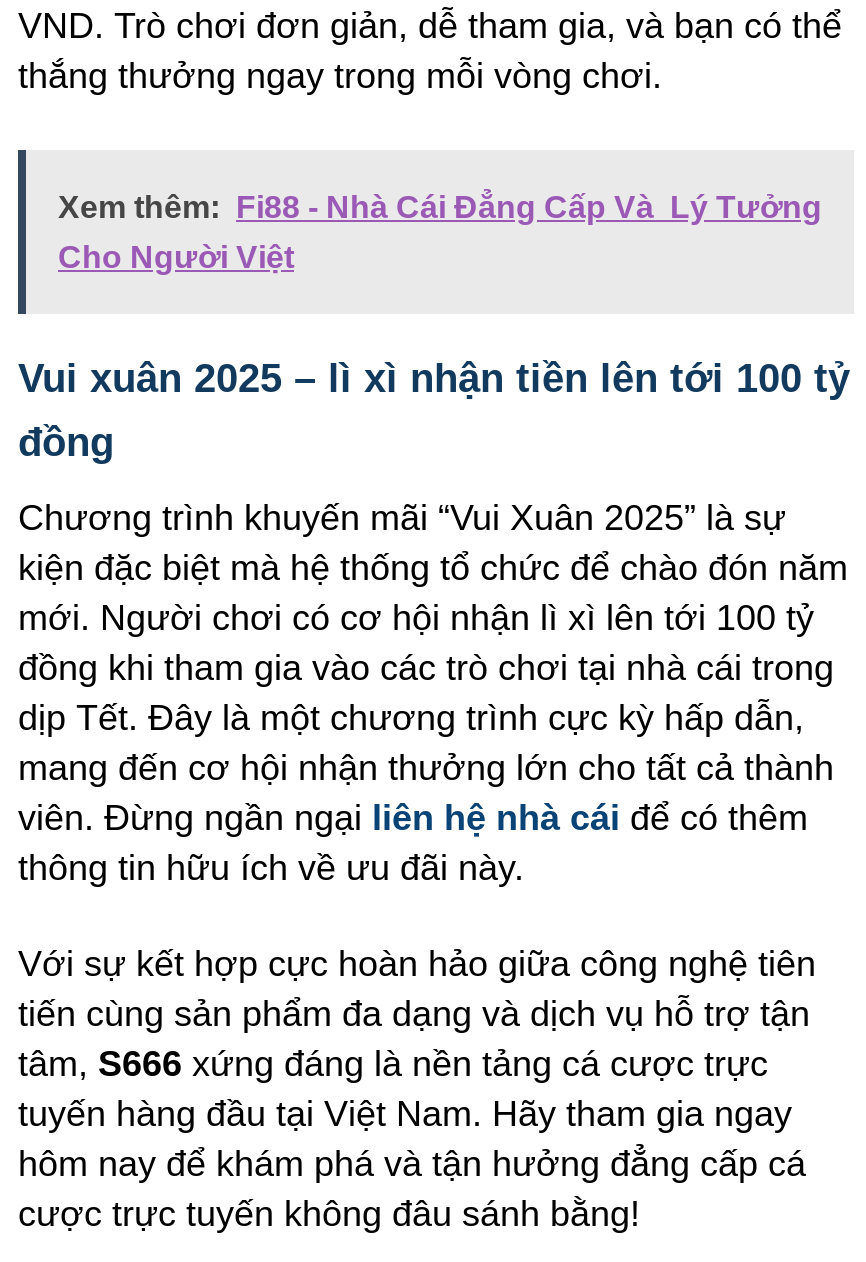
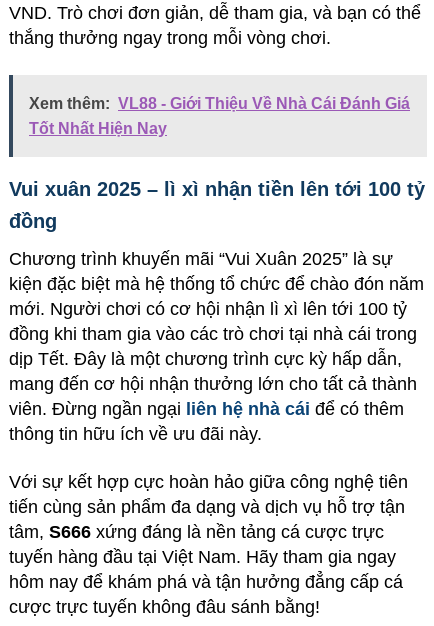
- Xem thêm: Fi88 - Nhà Cái Đẳng Cấp Và Lý Tưởng
+ Xem thêm: VL88 - Giới Thiệu Về Nhà Cái Đánh Giá

- Cho Người Việt
+ Tốt Nhất Hiện Nay
